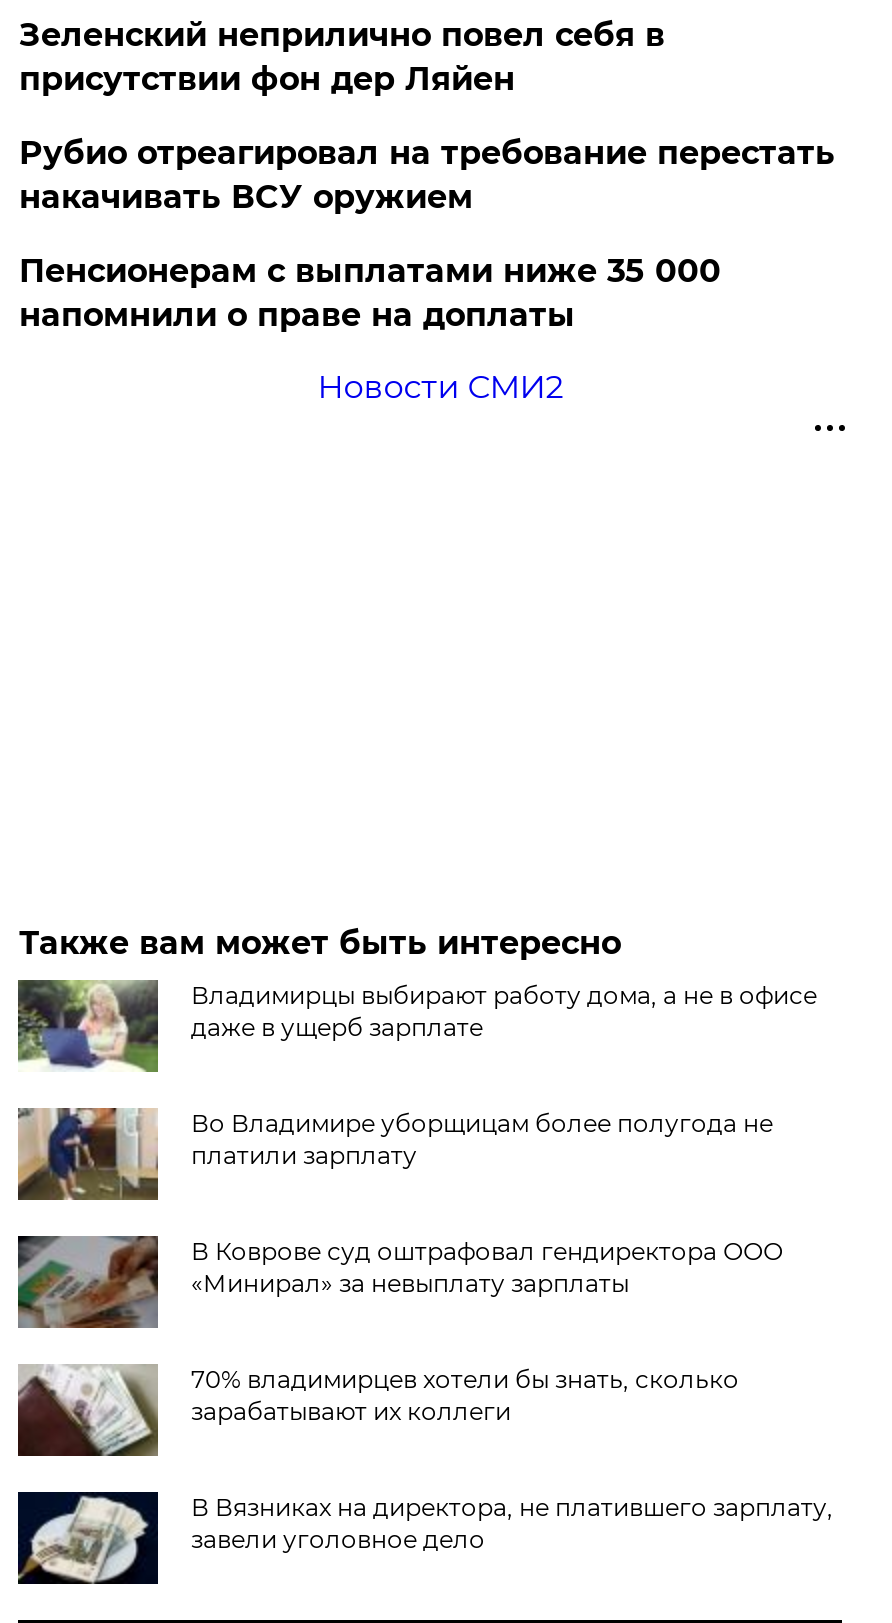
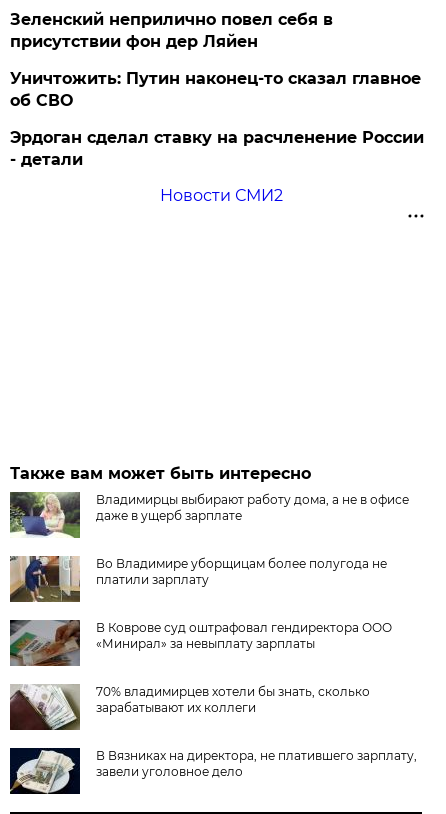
- Рубио отреагировал на требование перестать
- накачивать ВСУ оружием
+ Уничтожить: Путин наконец-то сказал главное
+ об СВО

- Пенсионерам с выплатами ниже 35 000
- напомнили о праве на доплаты
+ Эрдоган сделал ставку на расчленение России
+ - детали
